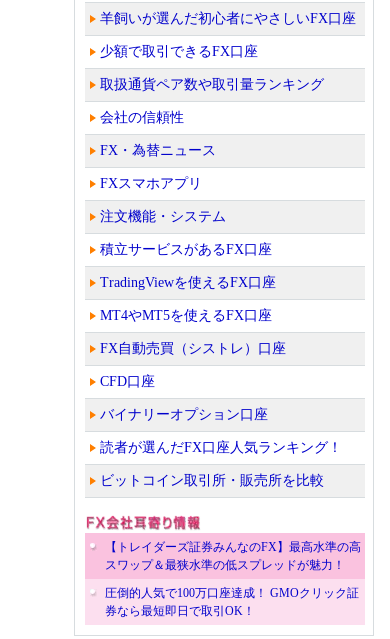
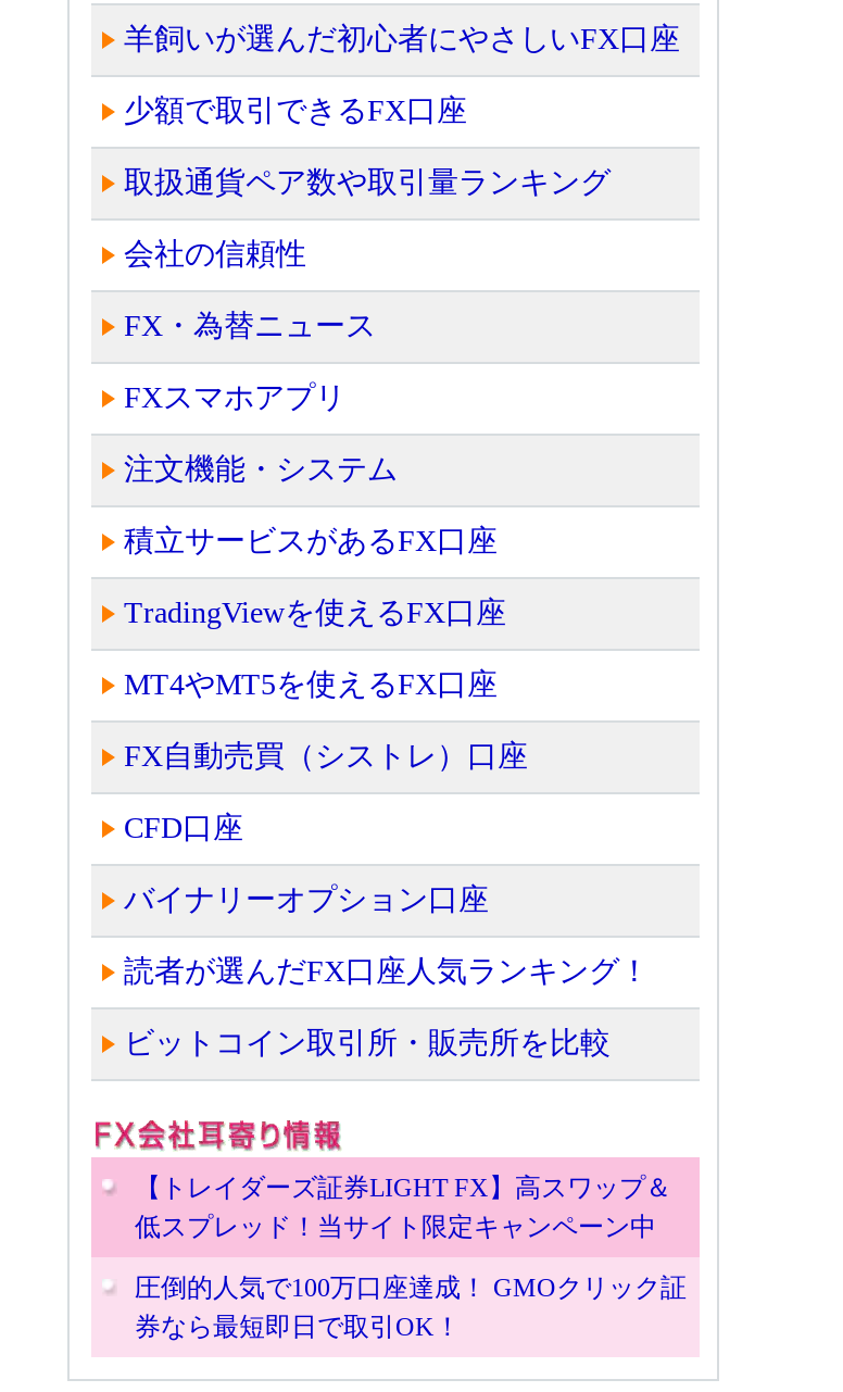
- 【トレイダーズ証券みんなのFX】最高水準の高
- スワップ＆最狭水準の低スプレッドが魅力！
+ 【トレイダーズ証券LIGHT FX】高スワップ＆
+ 低スプレッド！当サイト限定キャンペーン中
